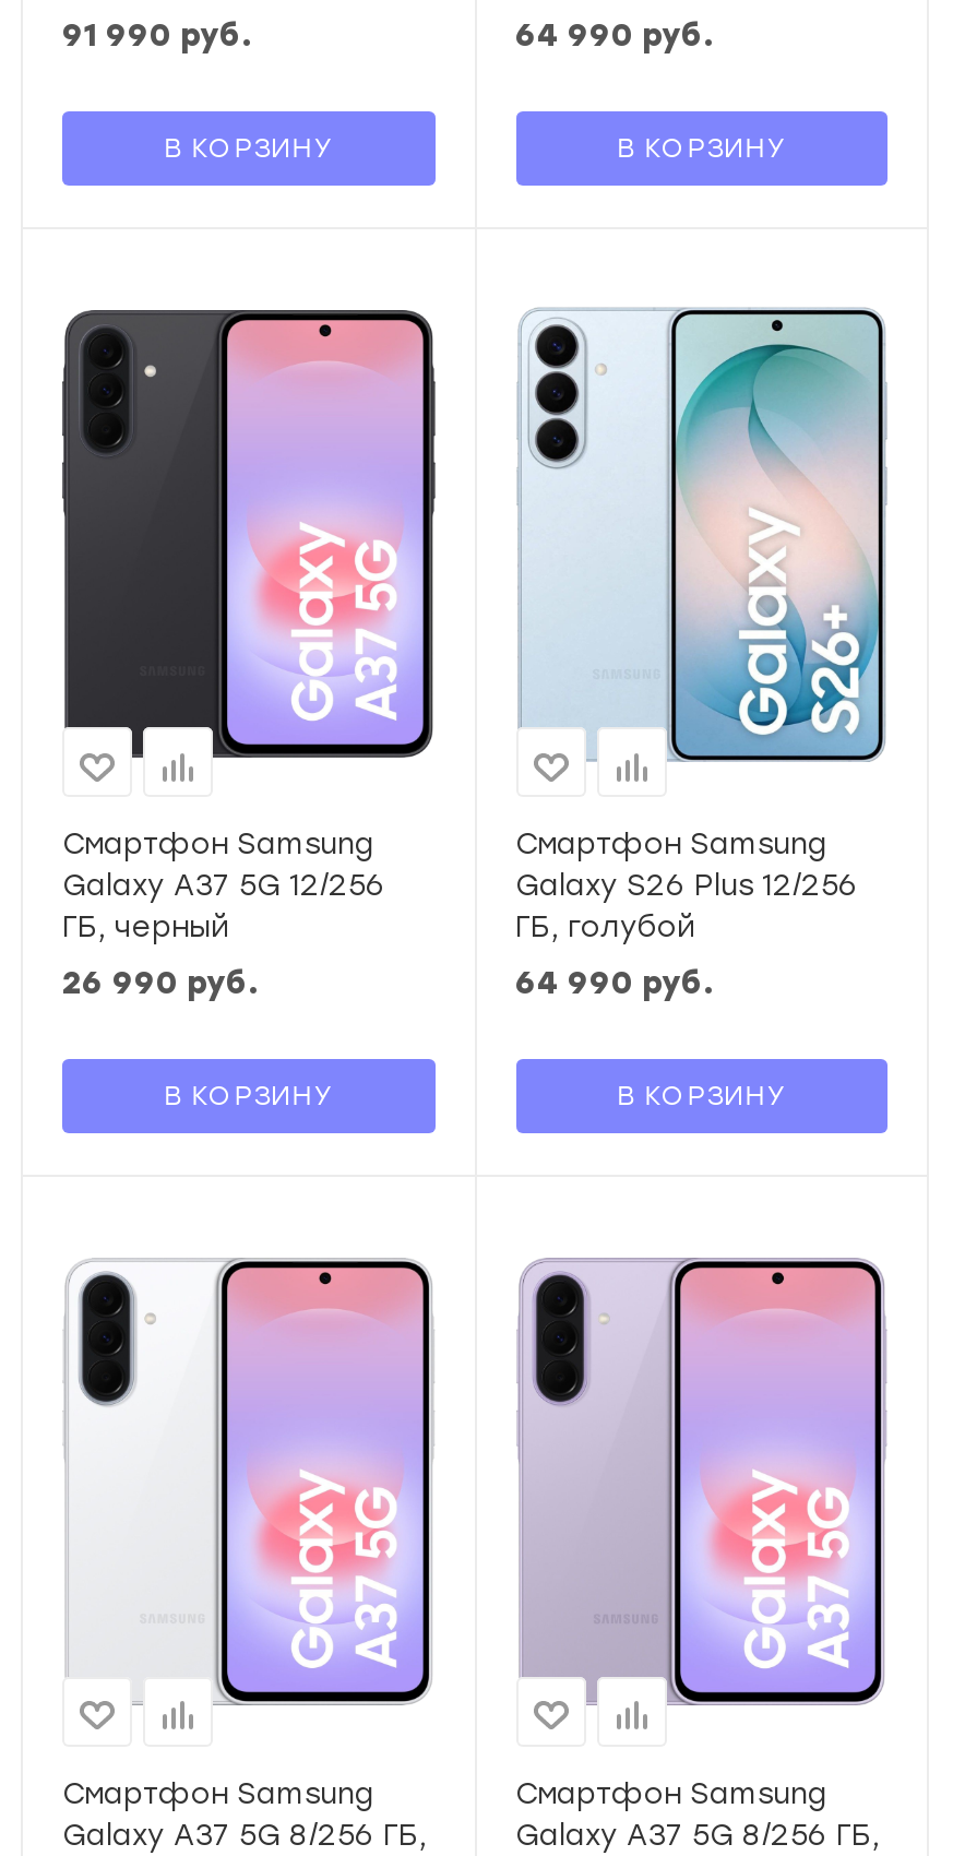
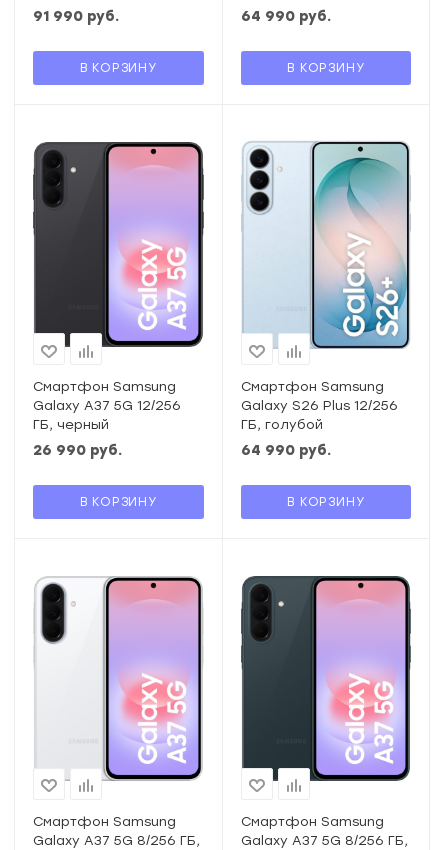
- [image]
+ [image]
